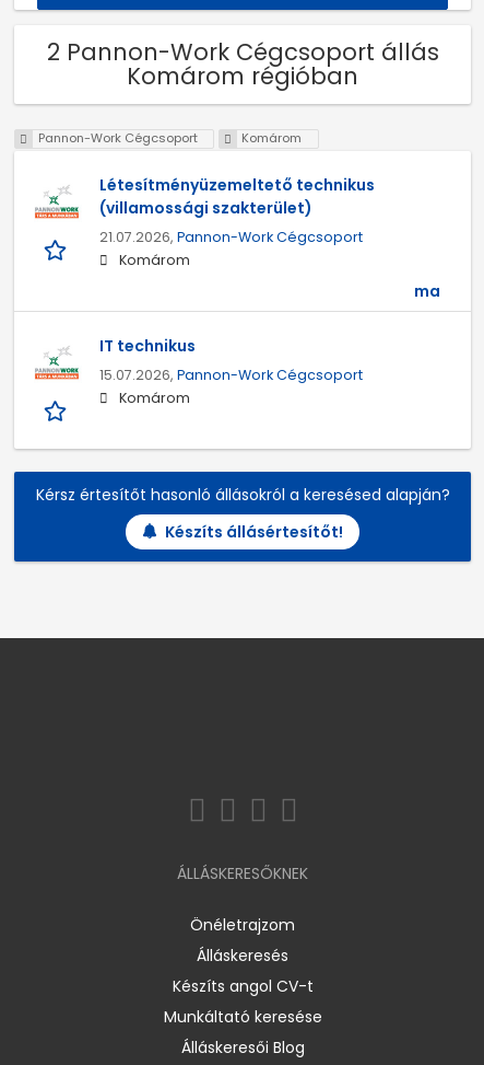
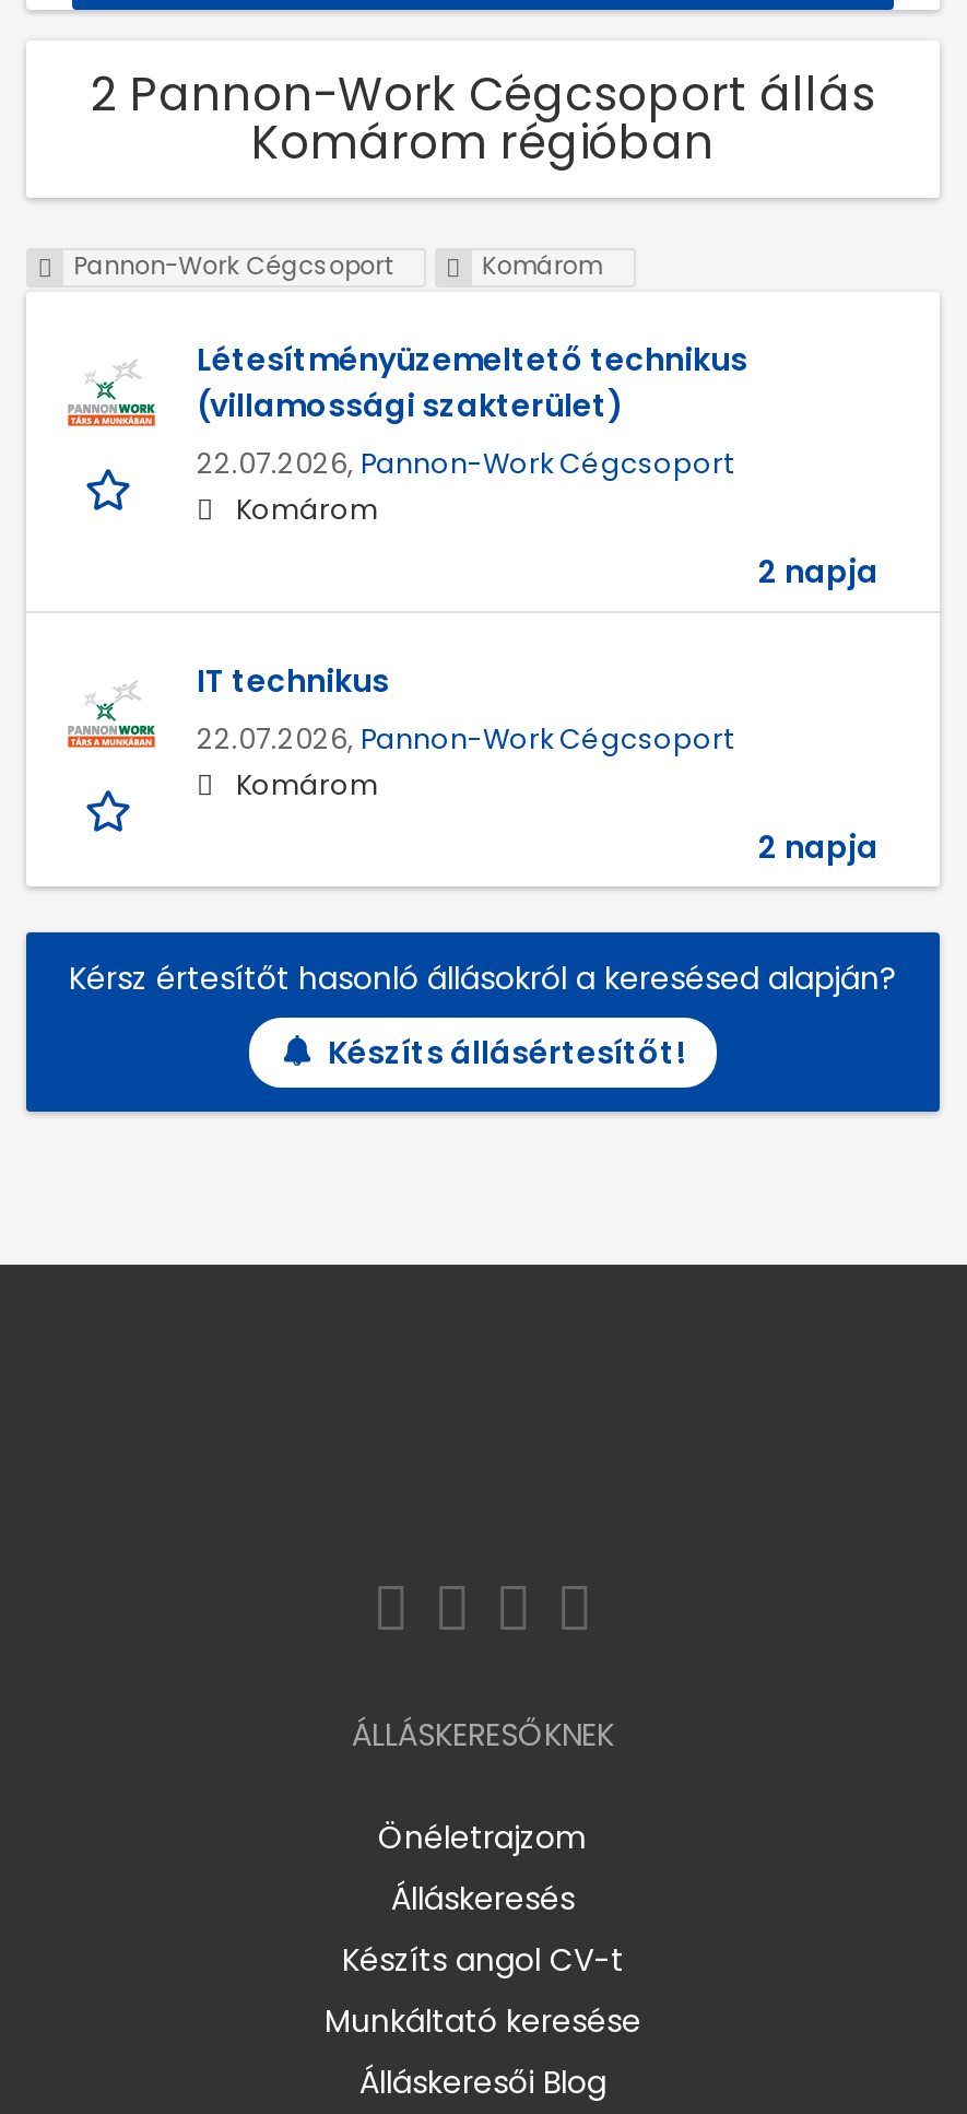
- 21.07.2026, Pannon-Work Cégcsoport
+ 22.07.2026, Pannon-Work Cégcsoport

- ma
+ 2 napja

- 15.07.2026, Pannon-Work Cégcsoport
+ 22.07.2026, Pannon-Work Cégcsoport

+ 2 napja
